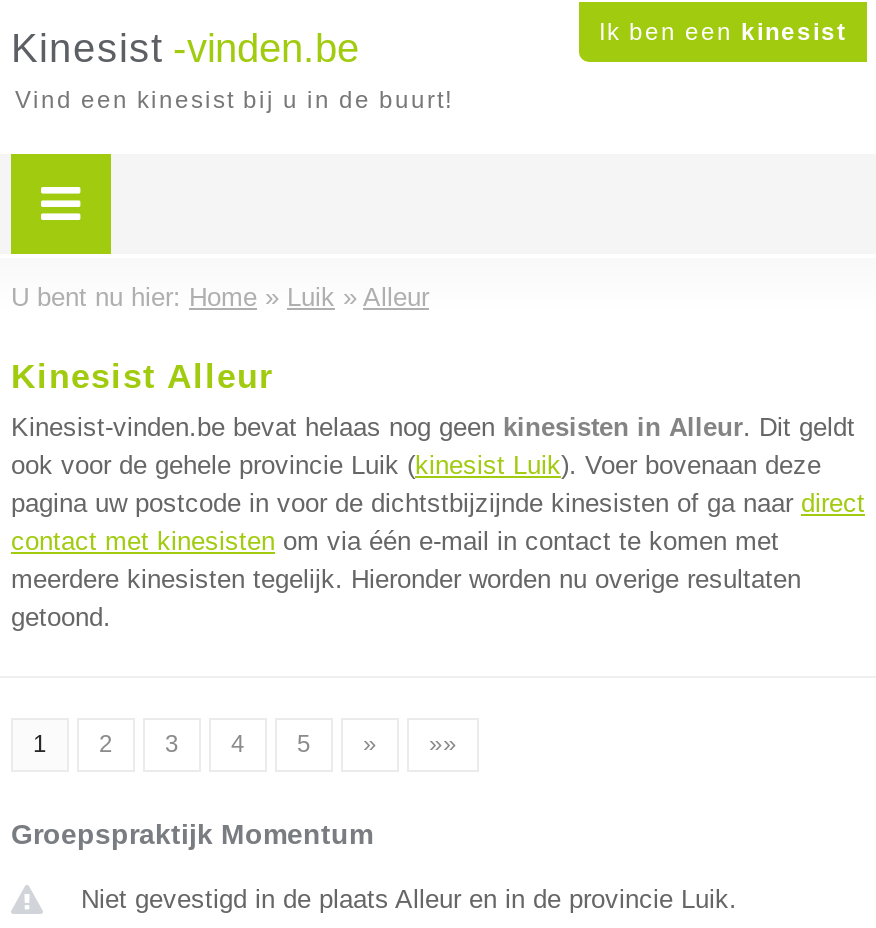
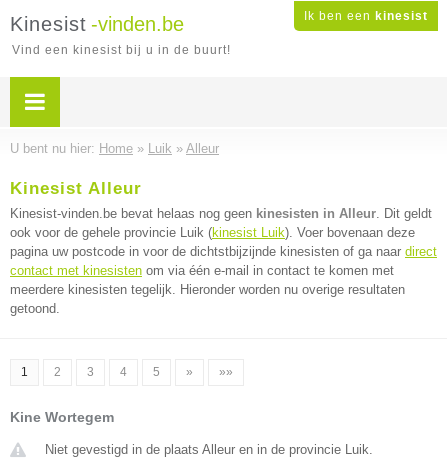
- Groepspraktijk Momentum
+ Kine Wortegem
